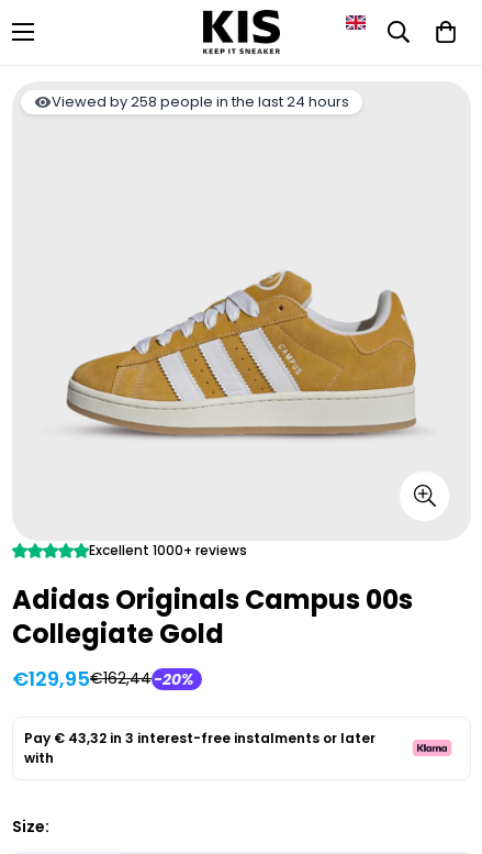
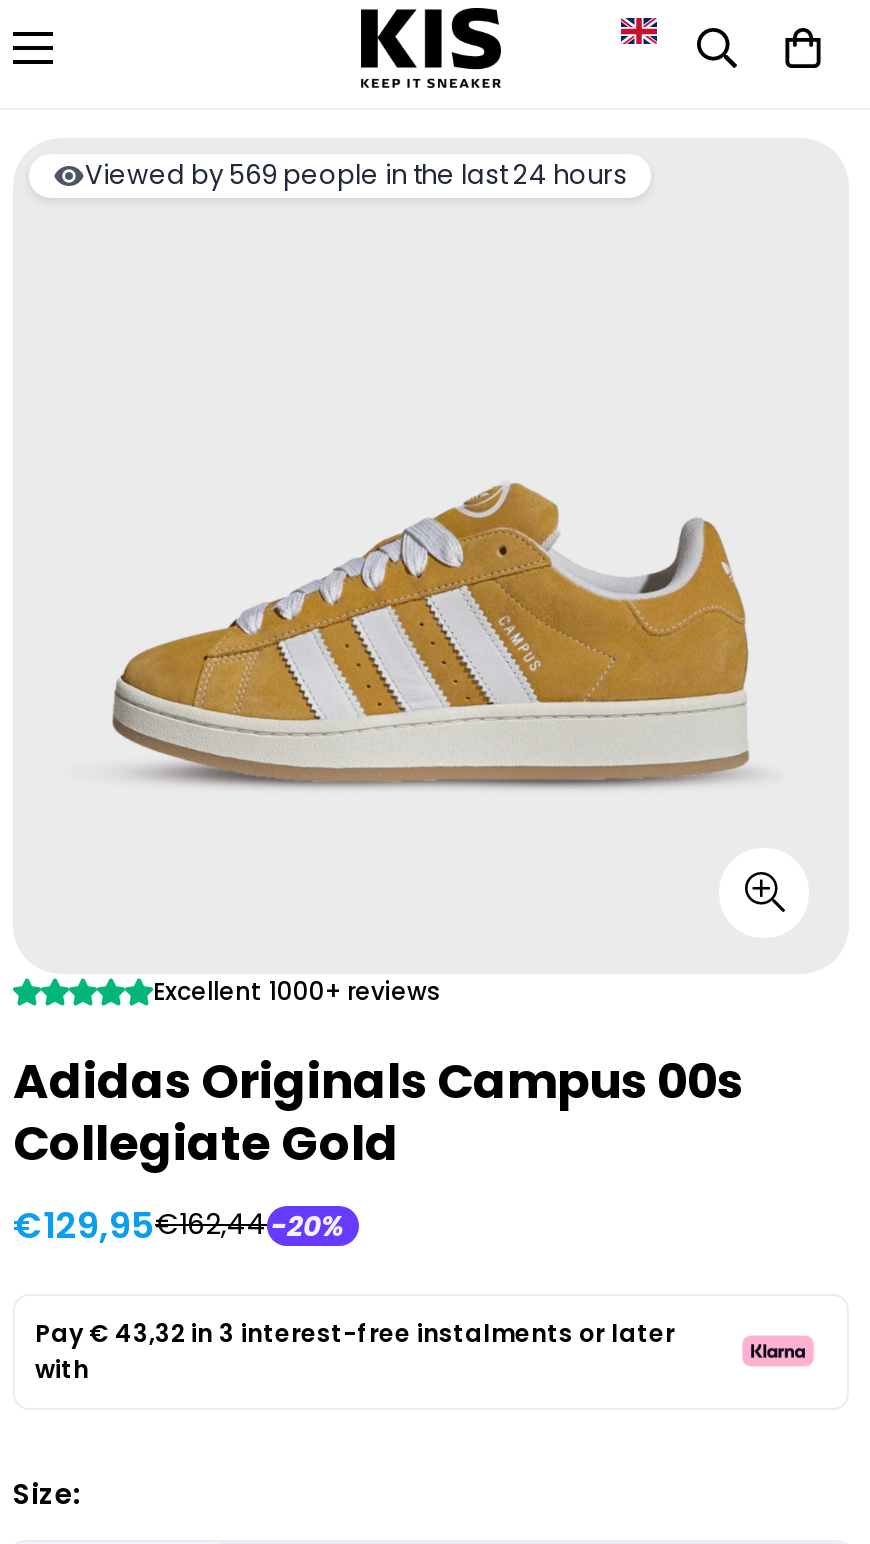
- Viewed by 258 people in the last 24 hours
+ Viewed by 569 people in the last 24 hours
